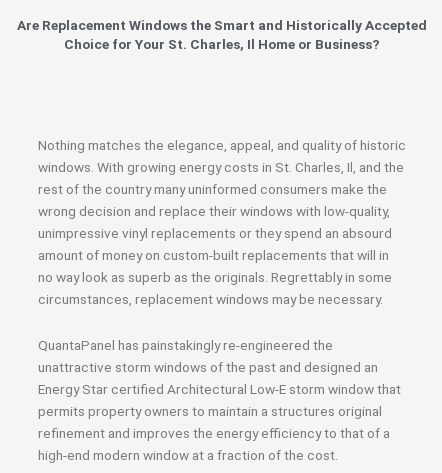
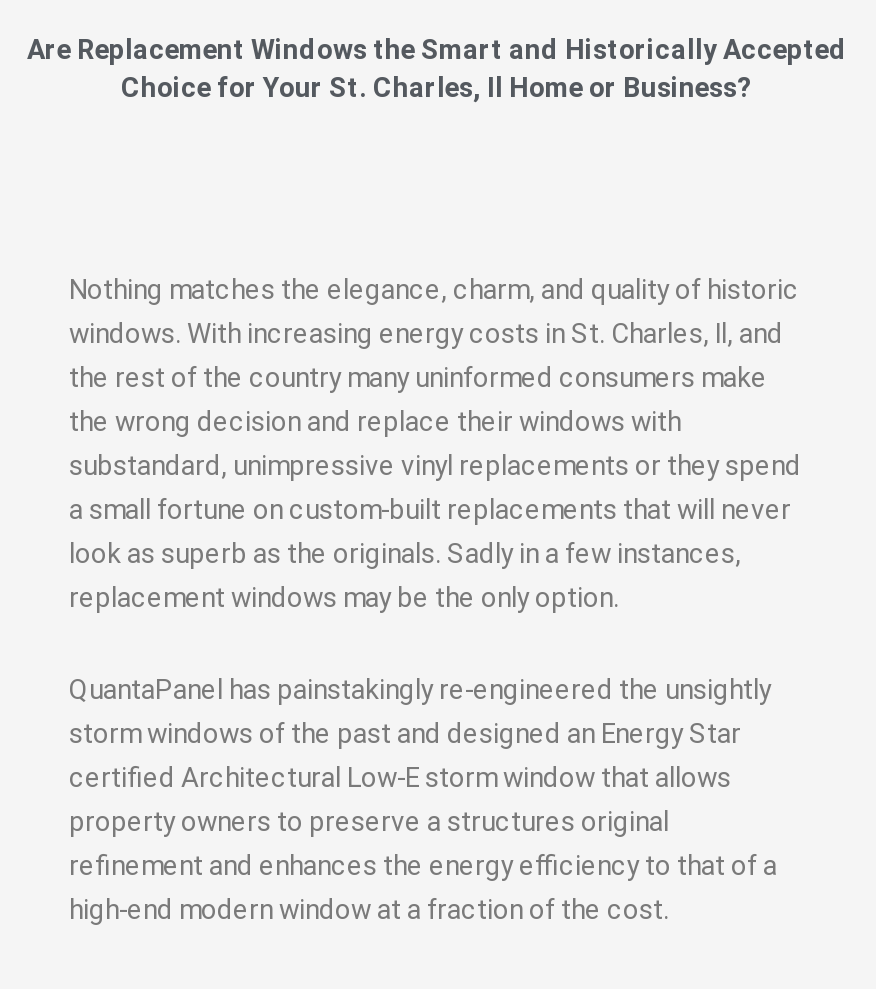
- Nothing matches the elegance, appeal, and quality of historic
- windows. With growing energy costs in St. Charles, Il, and the
- rest of the country many uninformed consumers make the
- wrong decision and replace their windows with low-quality,
- unimpressive vinyl replacements or they spend an absourd
- amount of money on custom-built replacements that will in
- no way look as superb as the originals. Regrettably in some
- circumstances, replacement windows may be necessary.
+ Nothing matches the elegance, charm, and quality of historic
+ windows. With increasing energy costs in St. Charles, Il, and
+ the rest of the country many uninformed consumers make
+ the wrong decision and replace their windows with
+ substandard, unimpressive vinyl replacements or they spend
+ a small fortune on custom-built replacements that will never
+ look as superb as the originals. Sadly in a few instances,
+ replacement windows may be the only option.

- QuantaPanel has painstakingly re-engineered the
- unattractive storm windows of the past and designed an
- Energy Star certified Architectural Low-E storm window that
- permits property owners to maintain a structures original
- refinement and improves the energy efficiency to that of a
+ QuantaPanel has painstakingly re-engineered the unsightly
+ storm windows of the past and designed an Energy Star
+ certified Architectural Low-E storm window that allows
+ property owners to preserve a structures original
+ refinement and enhances the energy efficiency to that of a
